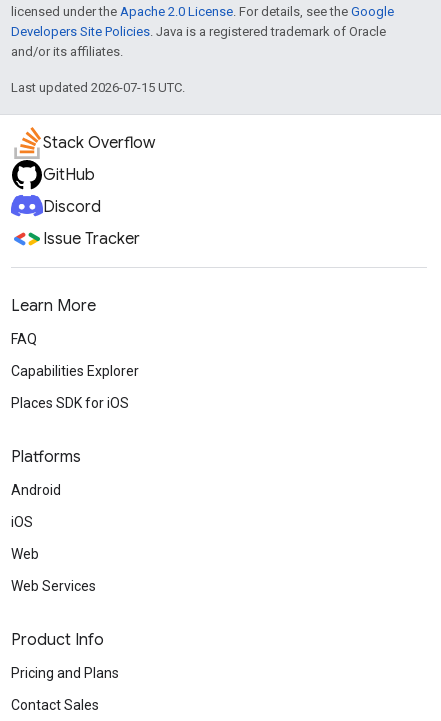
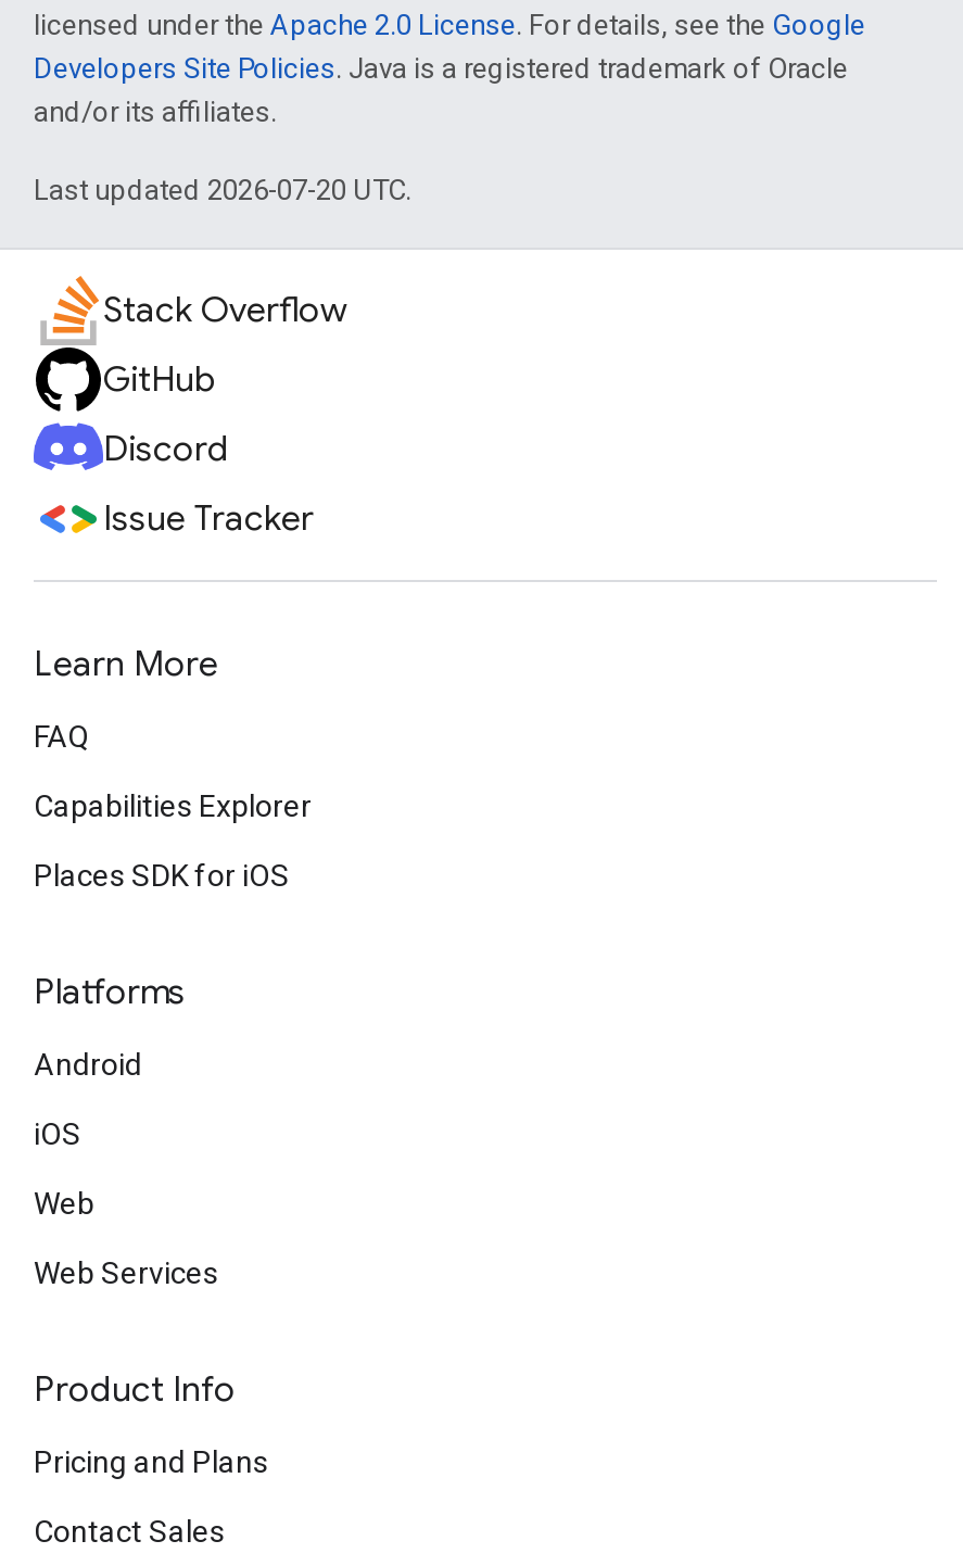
- Last updated 2026-07-15 UTC.
+ Last updated 2026-07-20 UTC.
